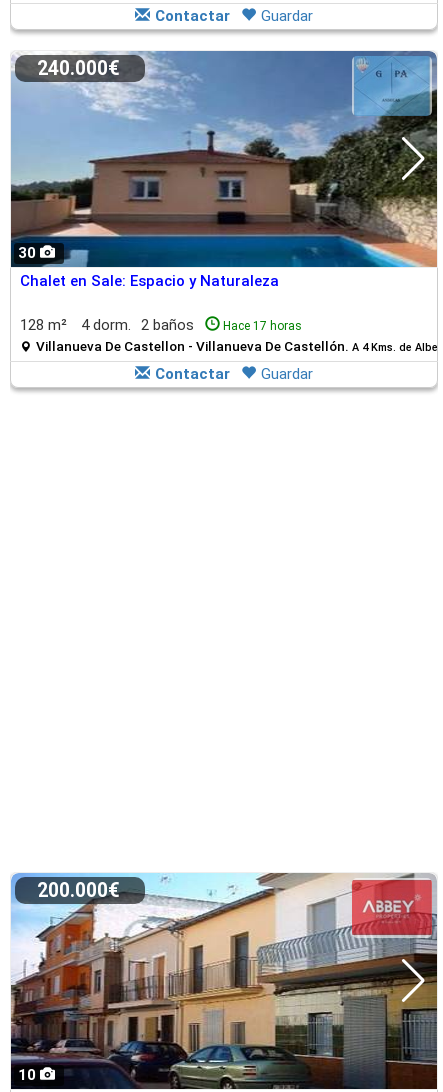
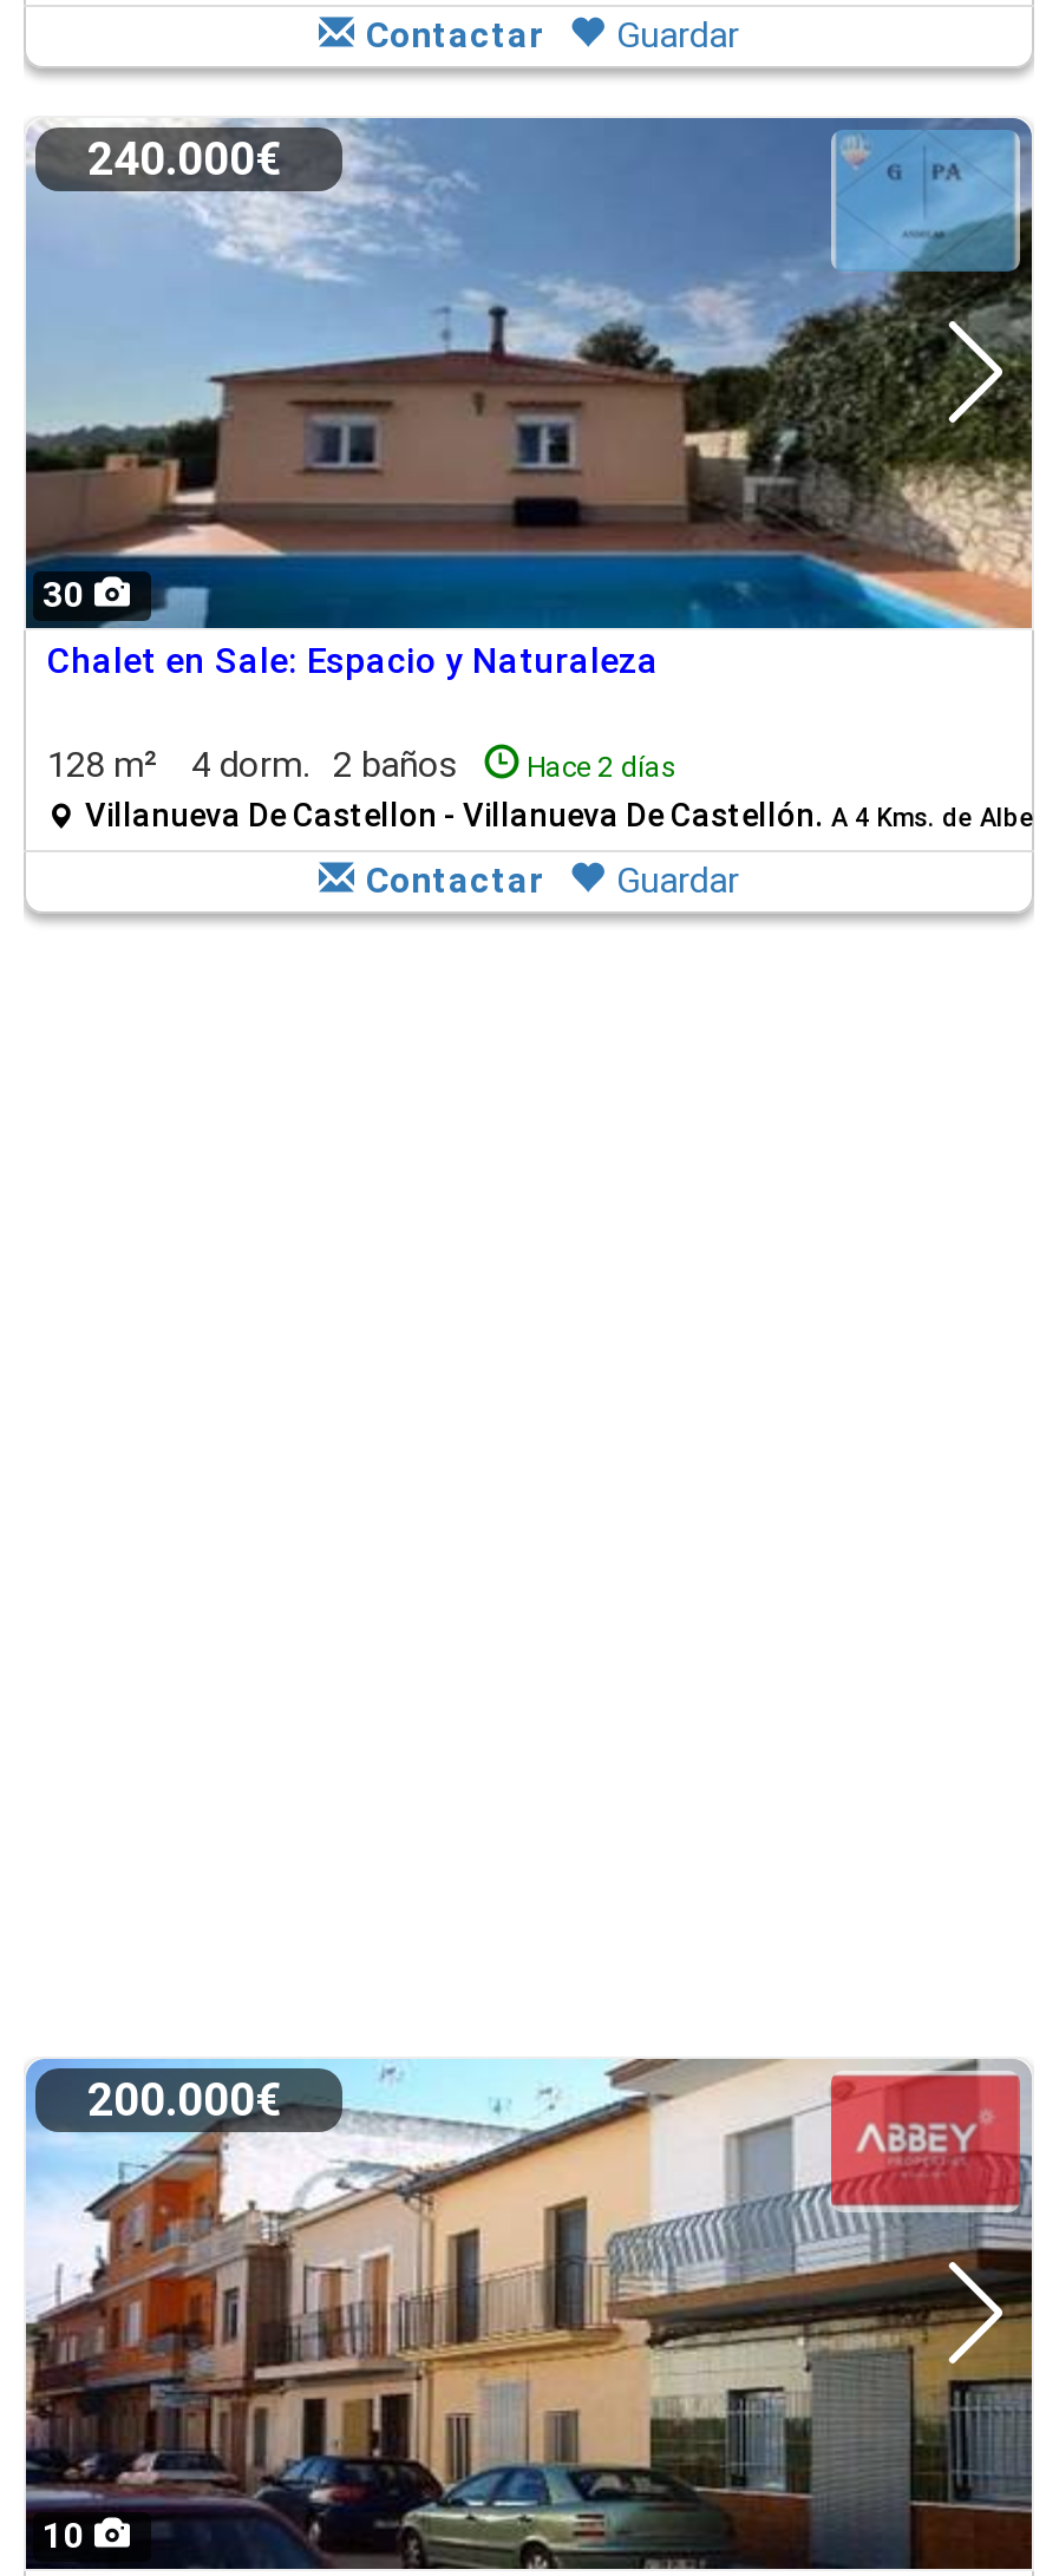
- Hace 17 horas
+ Hace 2 días
